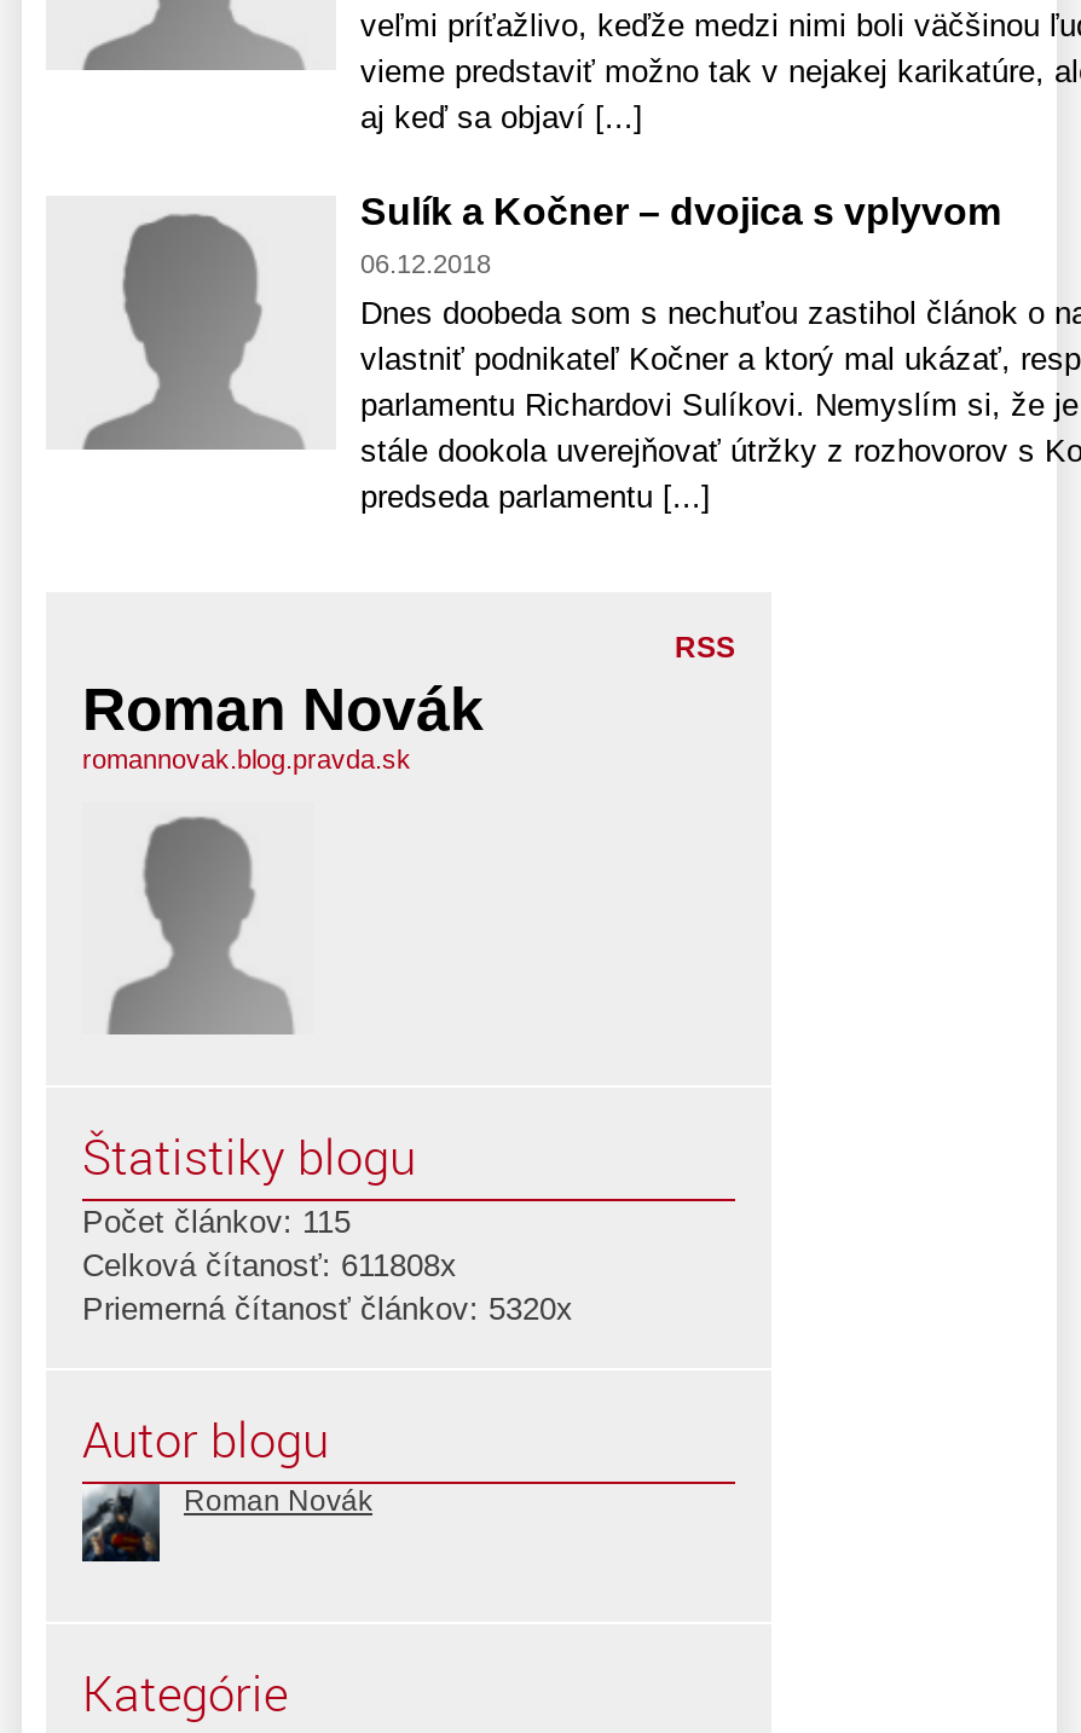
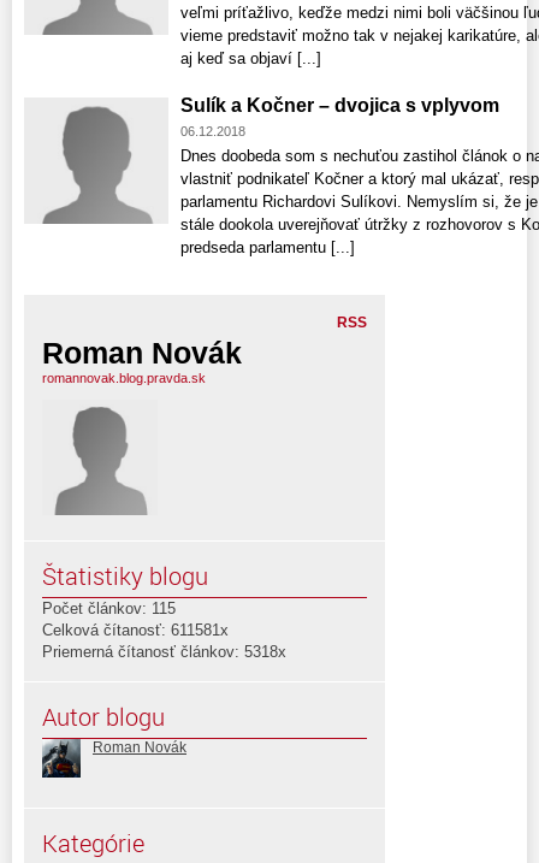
- Celková čítanosť: 611808x
+ Celková čítanosť: 611581x

- Priemerná čítanosť článkov: 5320x
+ Priemerná čítanosť článkov: 5318x
